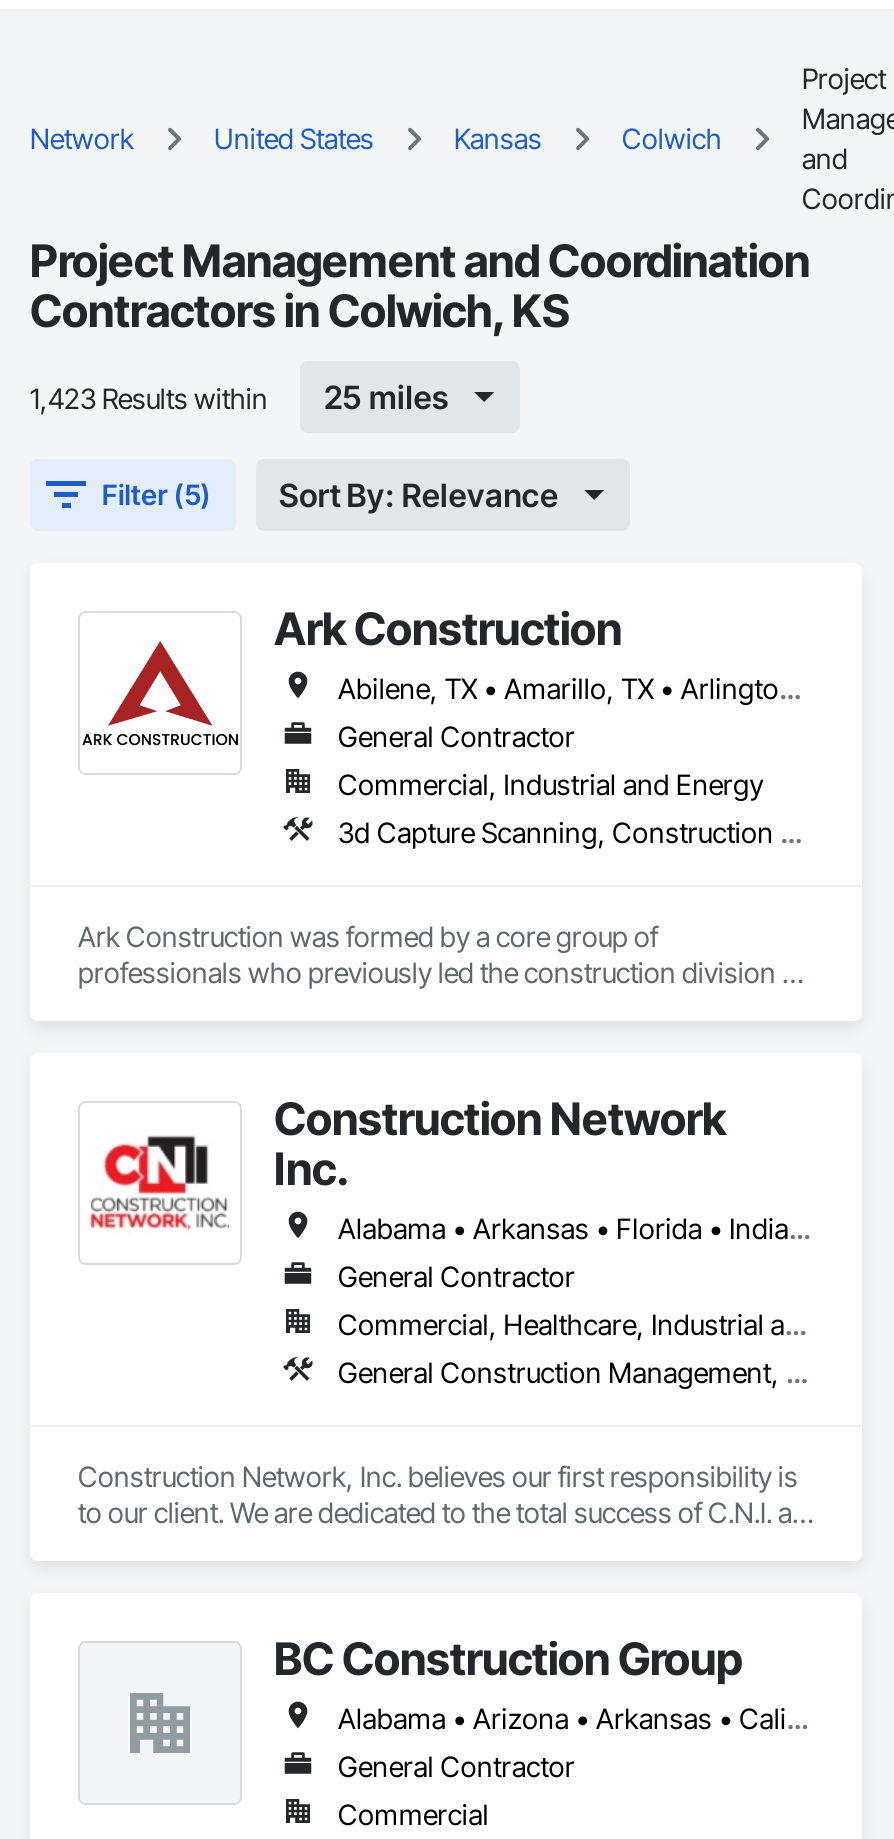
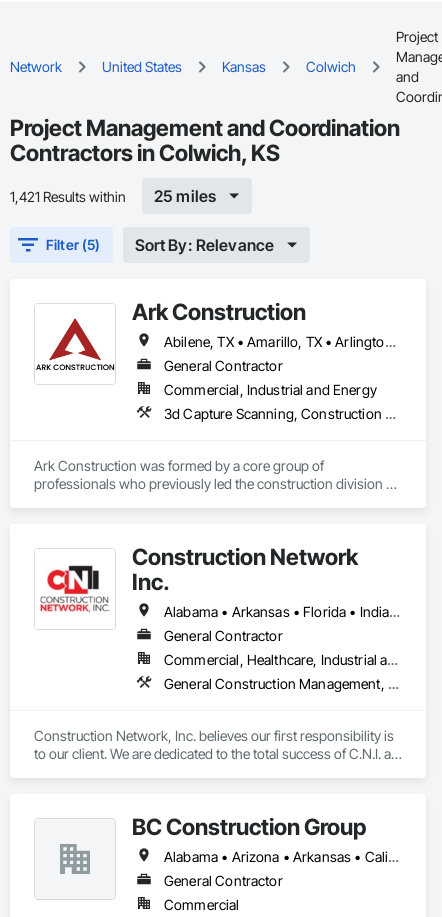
- 1,423 Results within
+ 1,421 Results within
